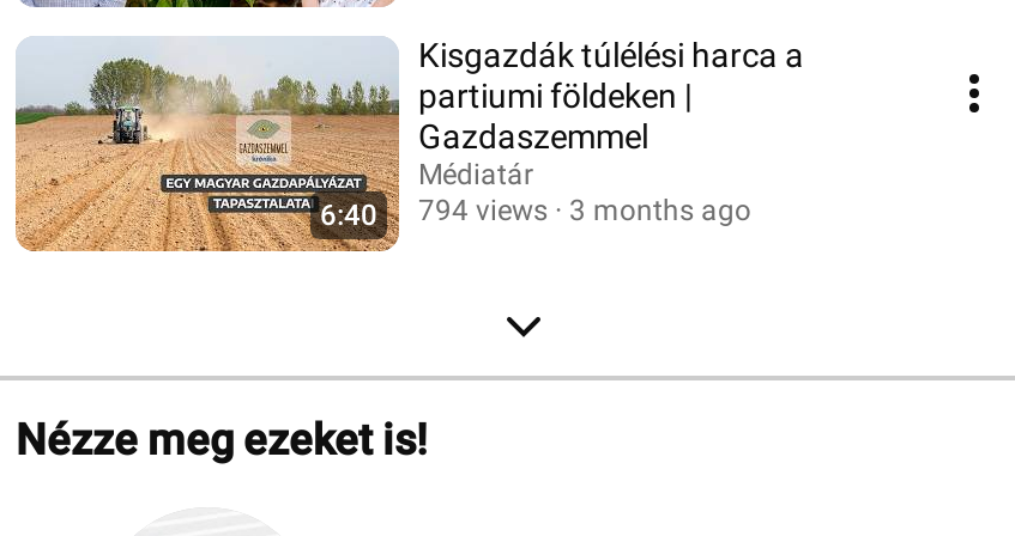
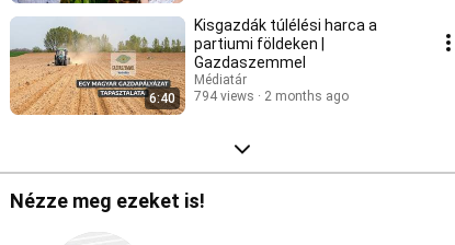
- 6:40 794 views 3 months ago
+ 6:40 794 views 2 months ago
